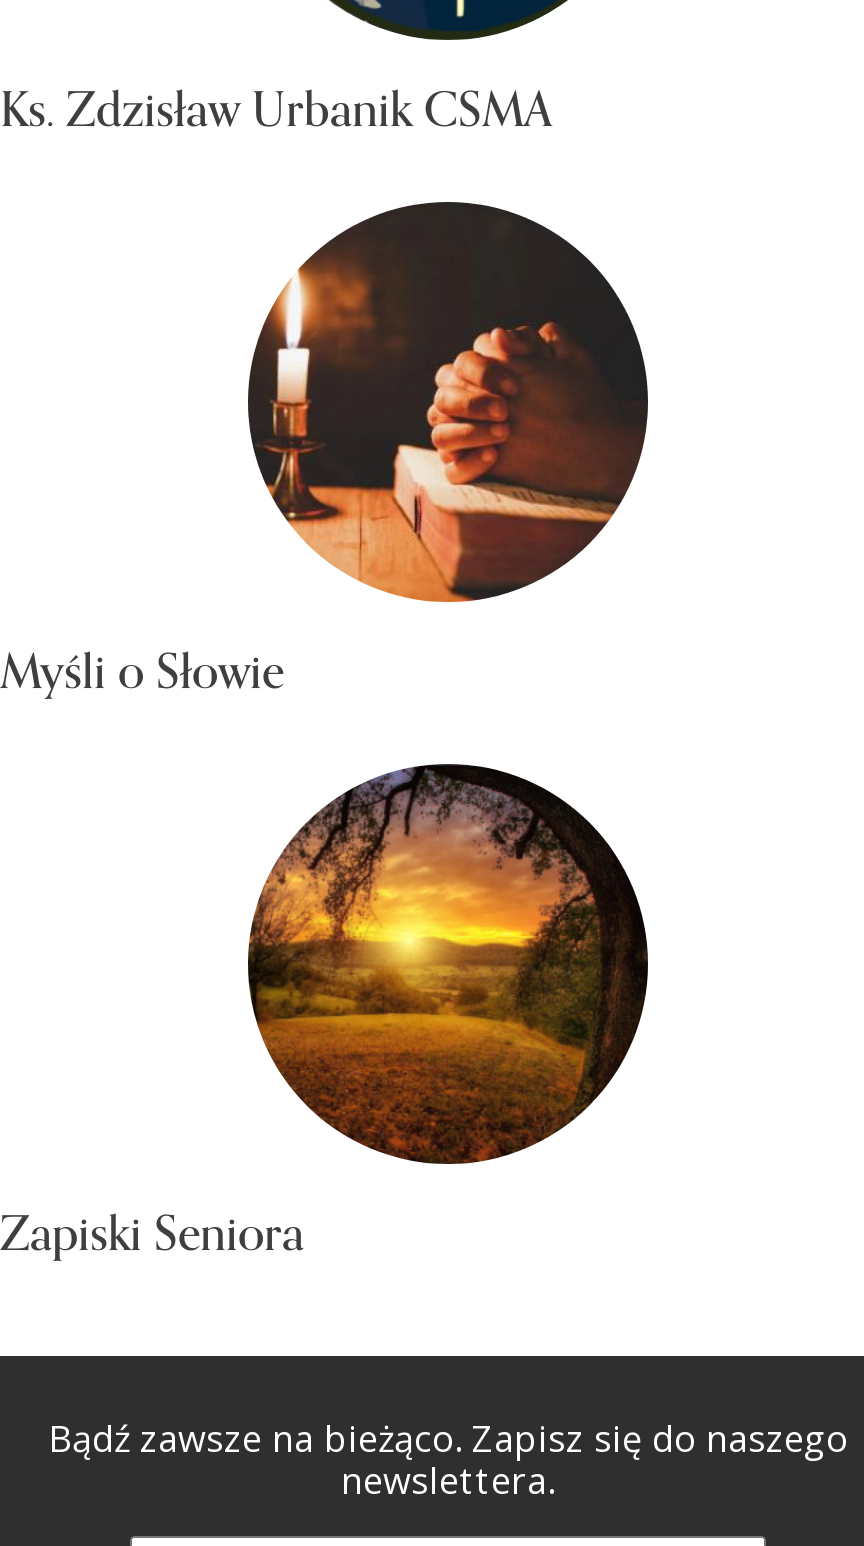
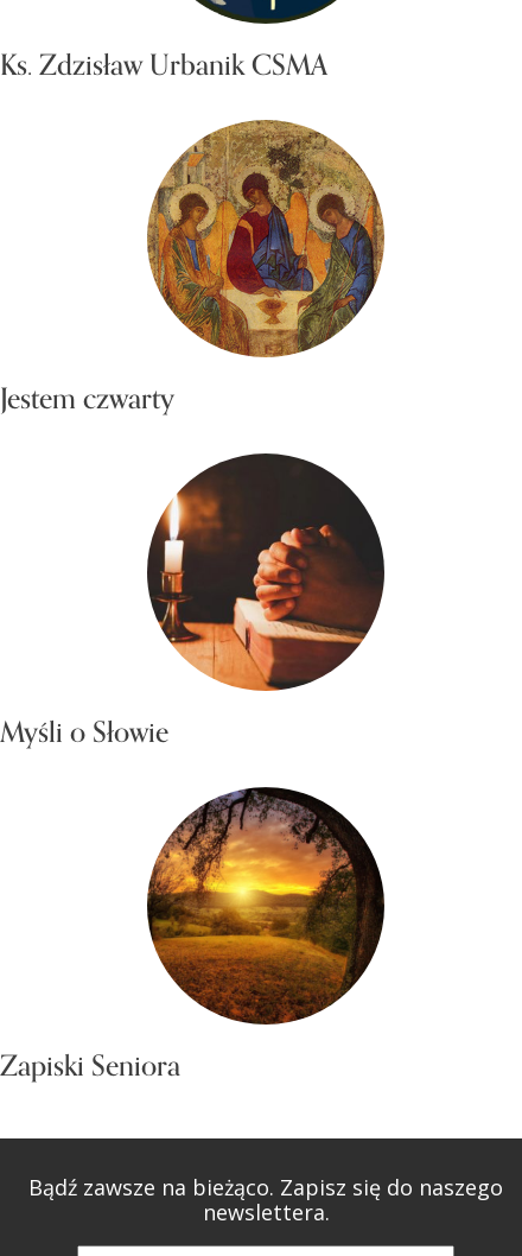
+ [image]
+ Jestem czwarty
